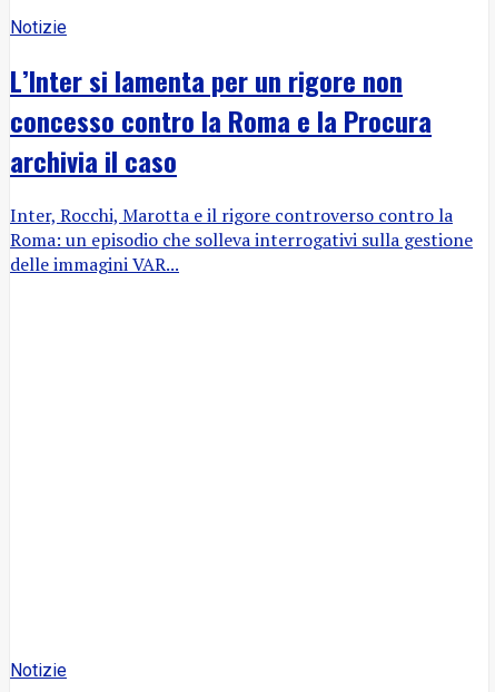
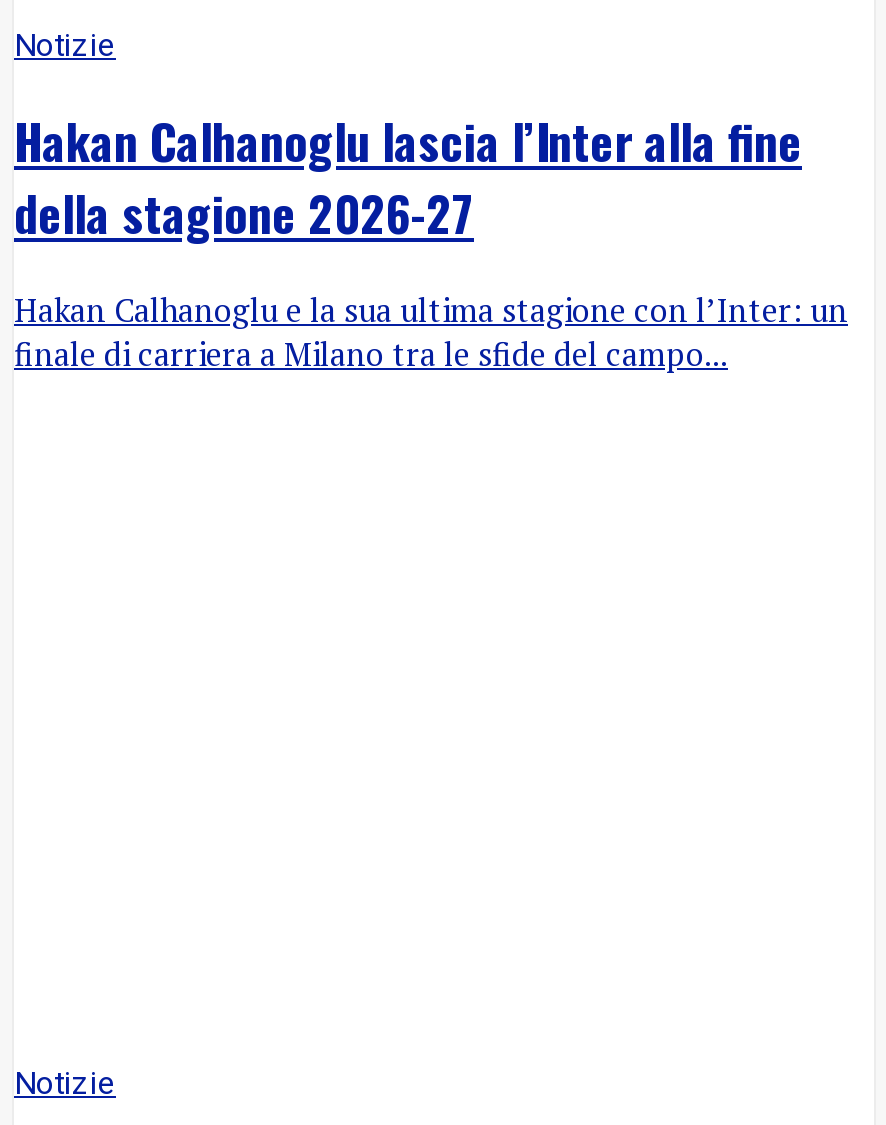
- L’Inter si lamenta per un rigore non
- concesso contro la Roma e la Procura
- archivia il caso
+ Hakan Calhanoglu lascia l’Inter alla fine
+ della stagione 2026-27

- Inter, Rocchi, Marotta e il rigore controverso contro la
- Roma: un episodio che solleva interrogativi sulla gestione
- delle immagini VAR...
+ Hakan Calhanoglu e la sua ultima stagione con l’Inter: un
+ finale di carriera a Milano tra le sfide del campo...
